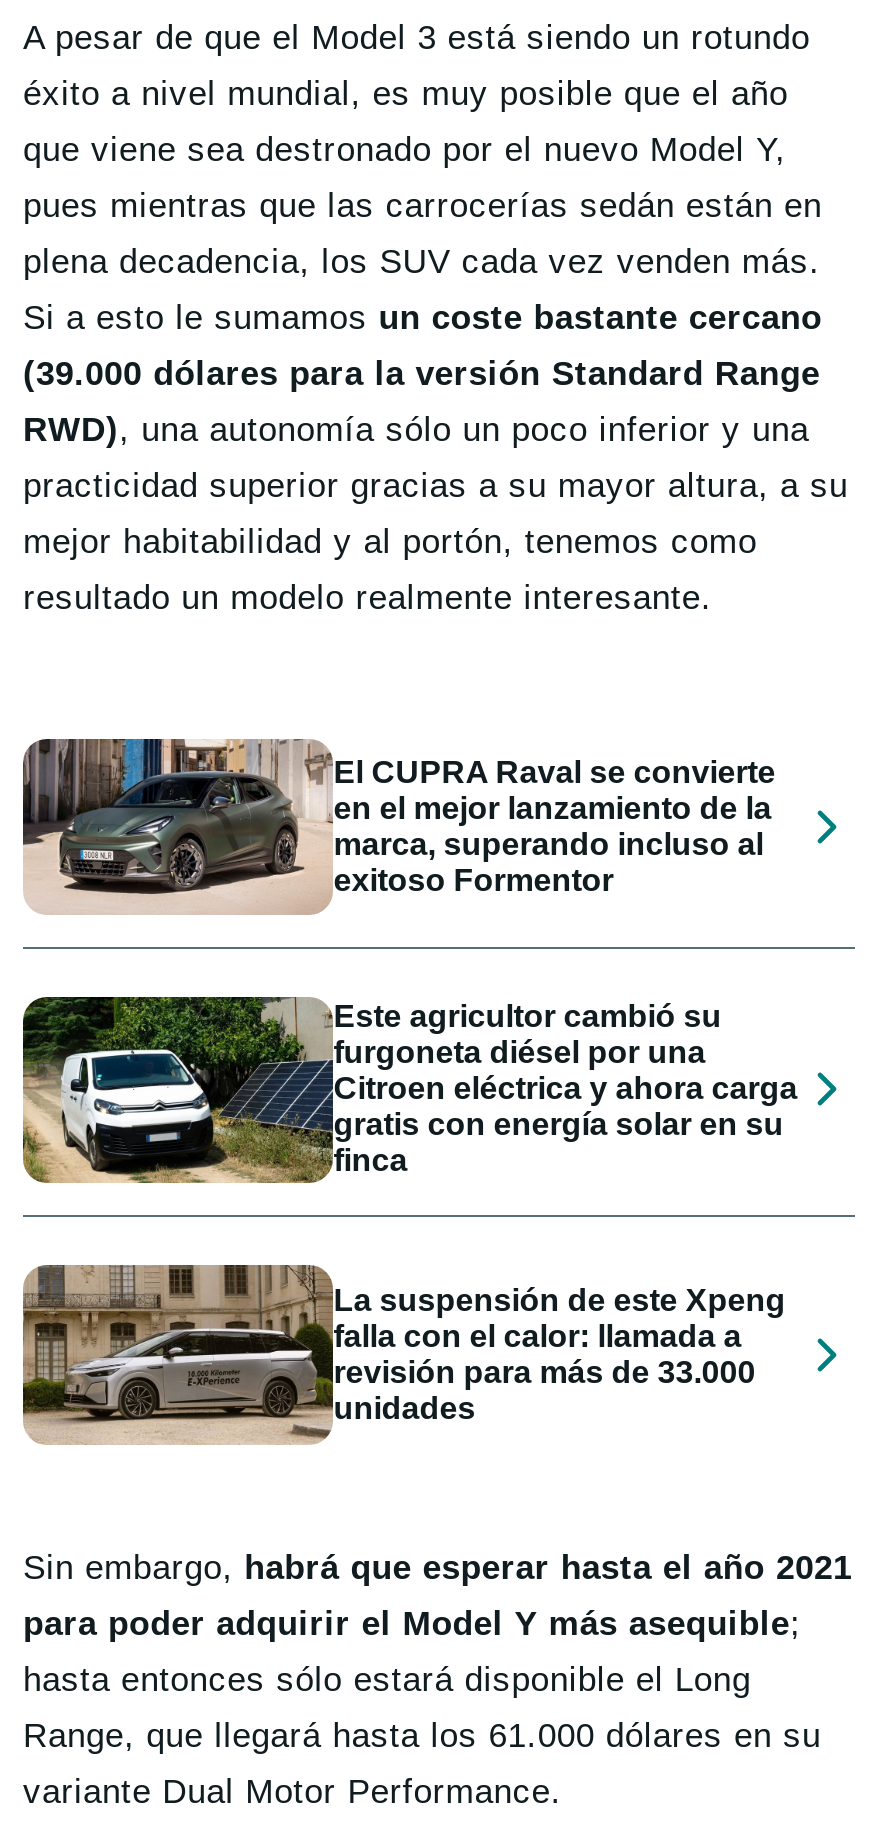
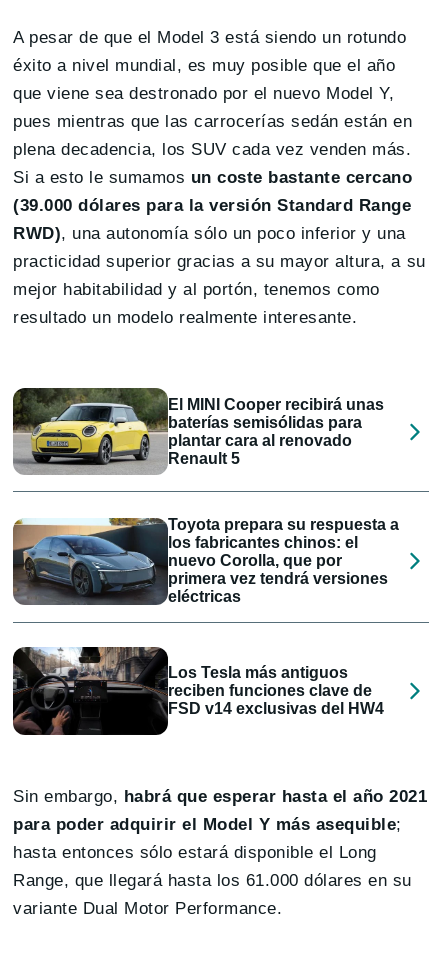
- [image]
- El CUPRA Raval se convierte
- en el mejor lanzamiento de la
- marca, superando incluso al
- exitoso Formentor
+ [image]
+ El MINI Cooper recibirá unas
+ baterías semisólidas para
+ plantar cara al renovado
+ Renault 5

- [image]
- Este agricultor cambió su
- furgoneta diésel por una
- Citroen eléctrica y ahora carga
- gratis con energía solar en su
- finca
+ [image]
+ Toyota prepara su respuesta a
+ los fabricantes chinos: el
+ nuevo Corolla, que por
+ primera vez tendrá versiones
+ eléctricas

- [image]
- La suspensión de este Xpeng
- falla con el calor: llamada a
- revisión para más de 33.000
- unidades
+ [image]
+ Los Tesla más antiguos
+ reciben funciones clave de
+ FSD v14 exclusivas del HW4
